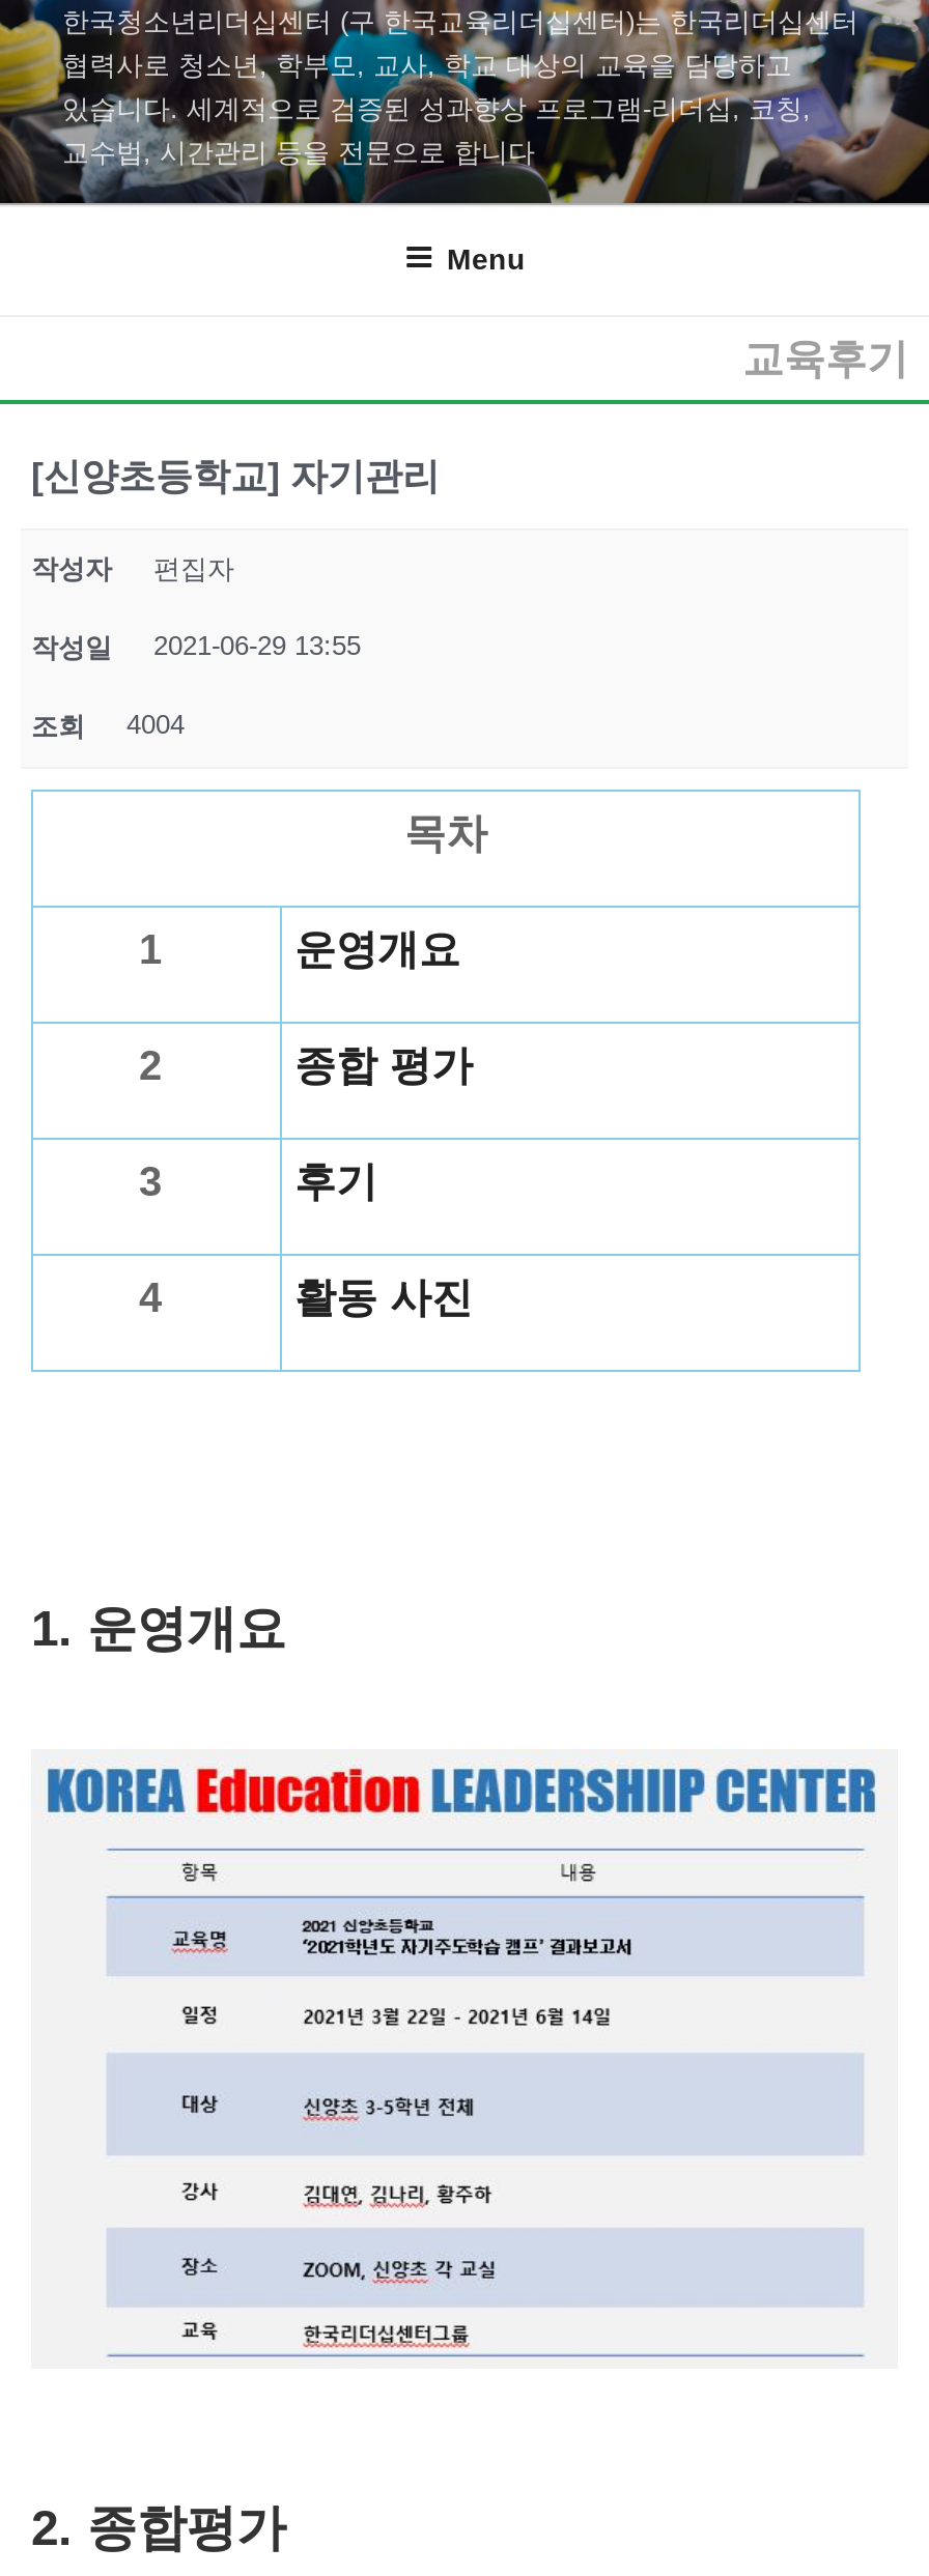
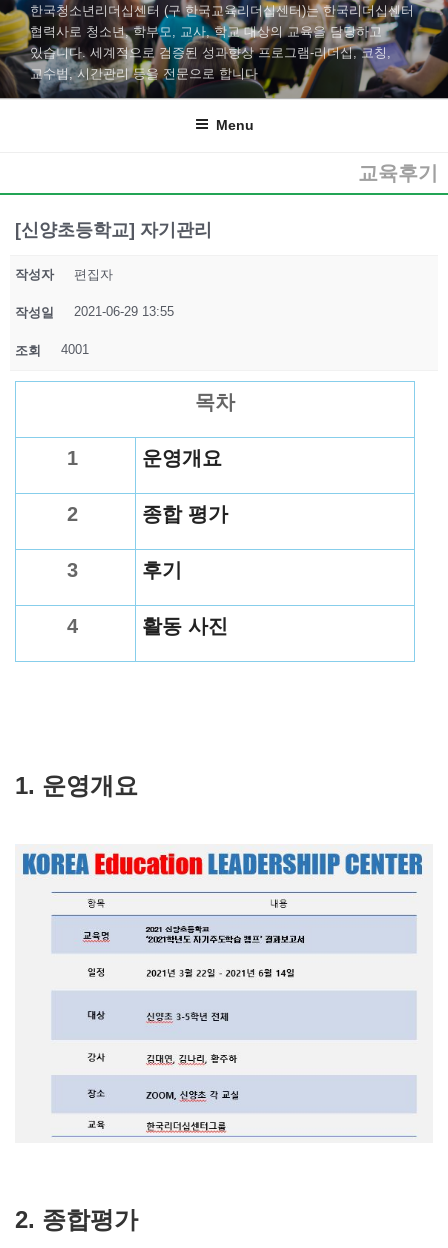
- 조회 4004
+ 조회 4001
